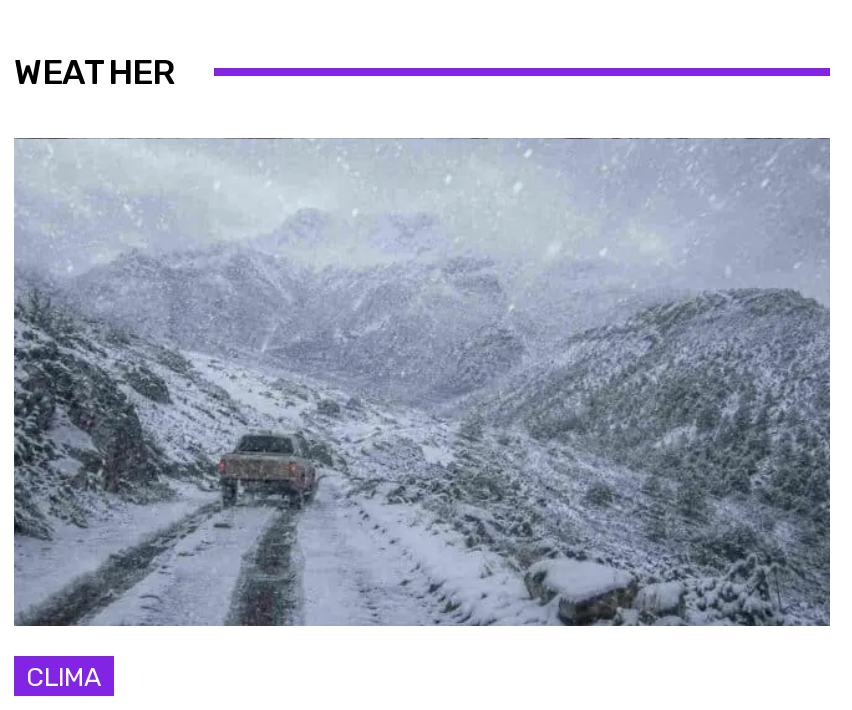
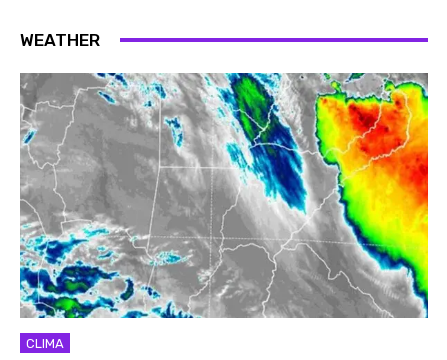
- [image]
+ [image]
